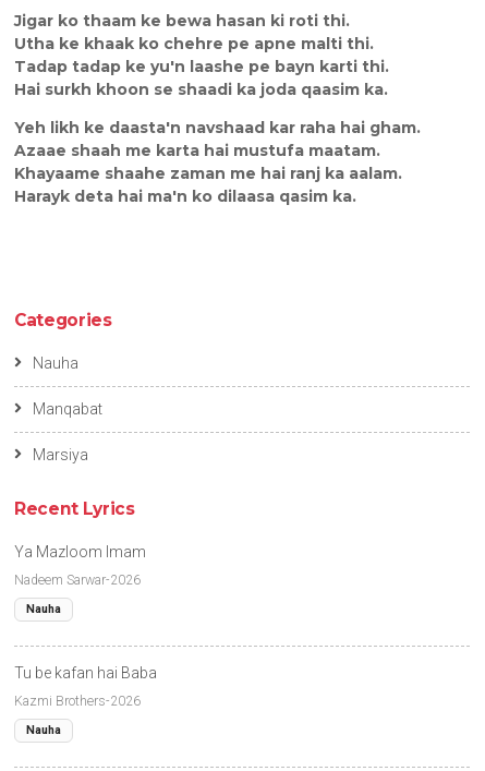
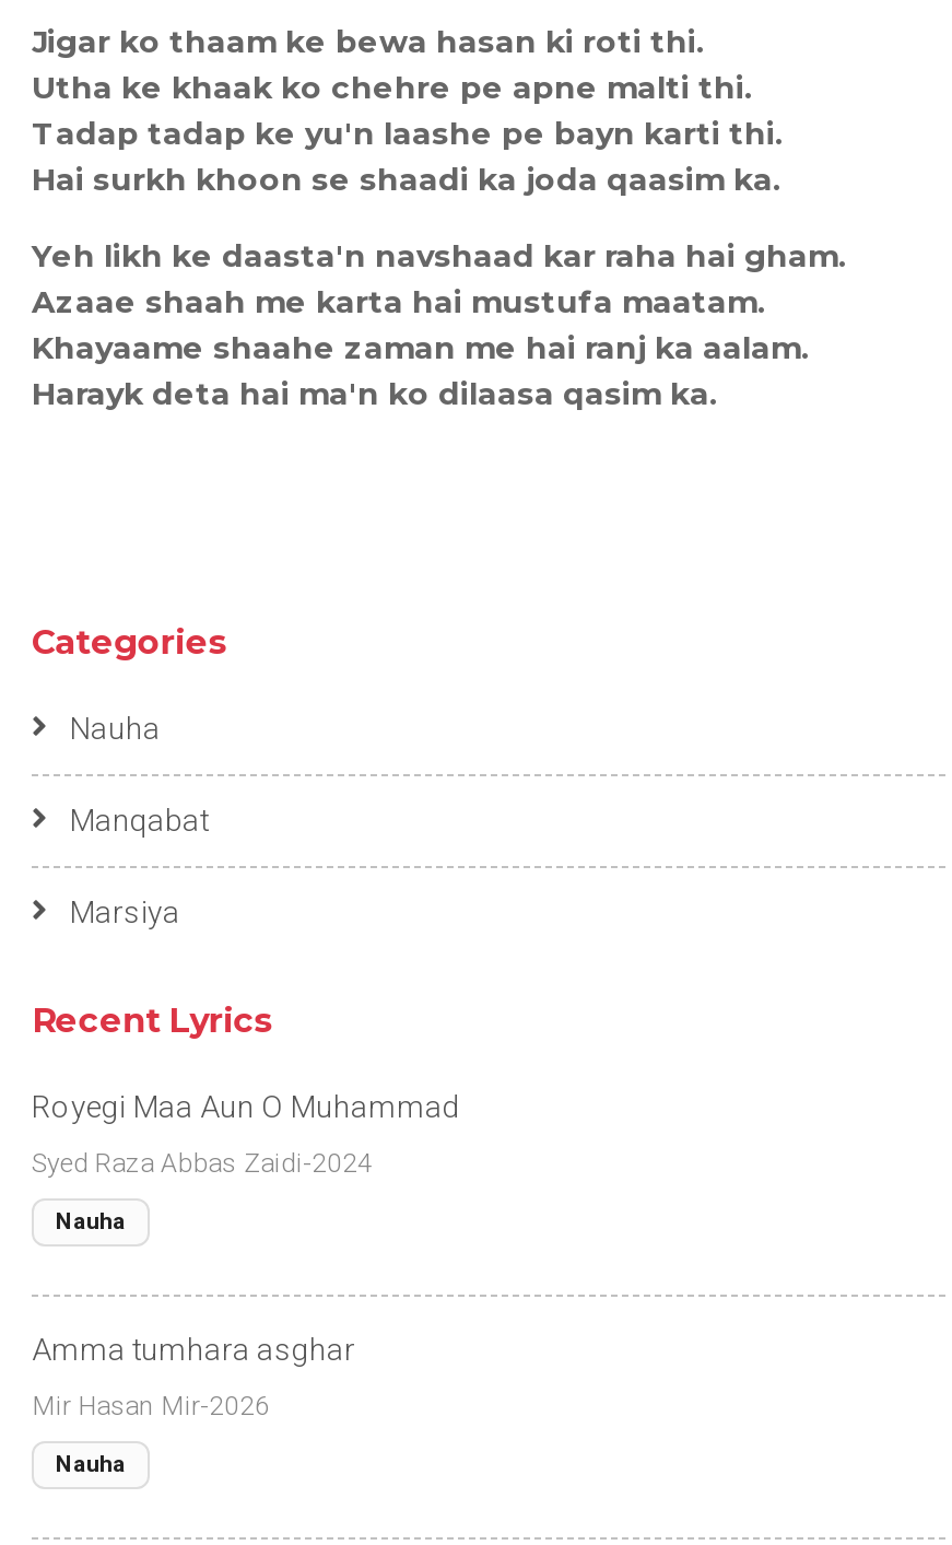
- Ya Mazloom Imam
+ Royegi Maa Aun O Muhammad

- Nadeem Sarwar-2026
+ Syed Raza Abbas Zaidi-2024

- Tu be kafan hai Baba
+ Amma tumhara asghar

- Kazmi Brothers-2026
+ Mir Hasan Mir-2026
